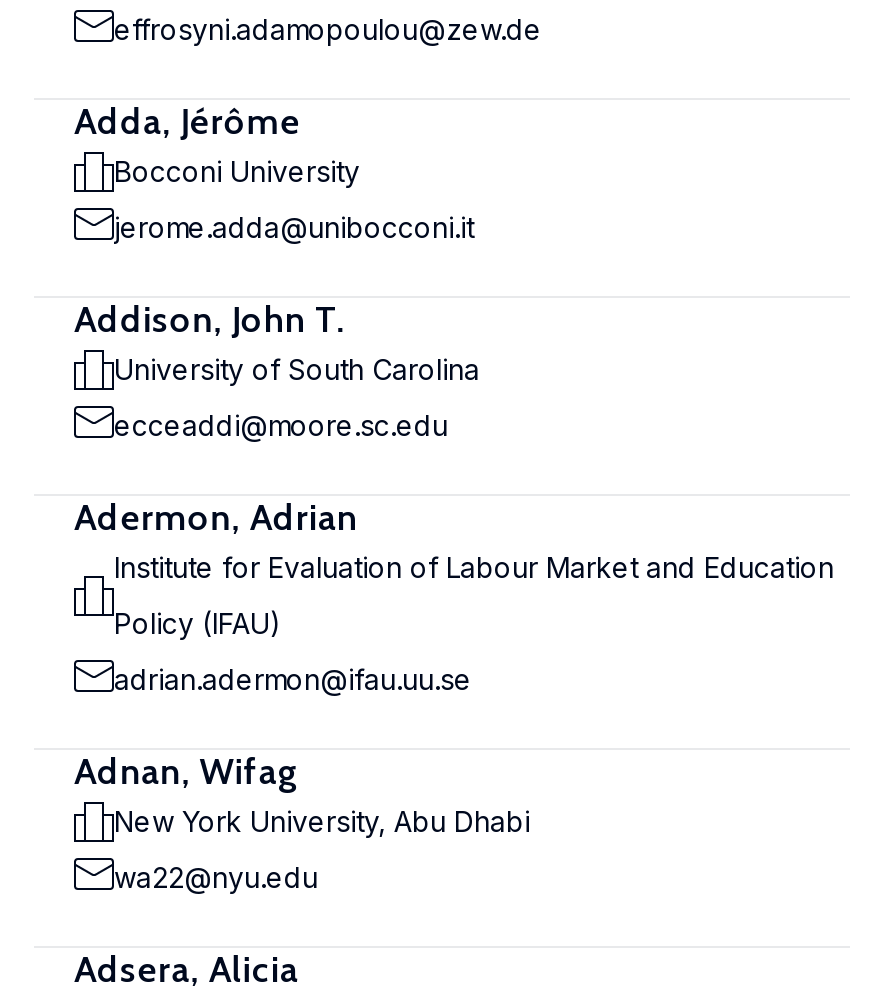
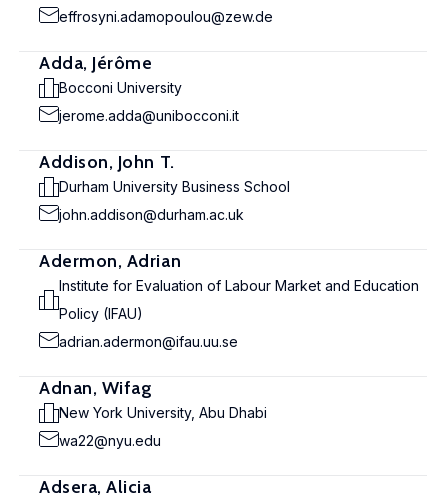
- University of South Carolina
+ Durham University Business School

- ecceaddi@moore.sc.edu
+ john.addison@durham.ac.uk
